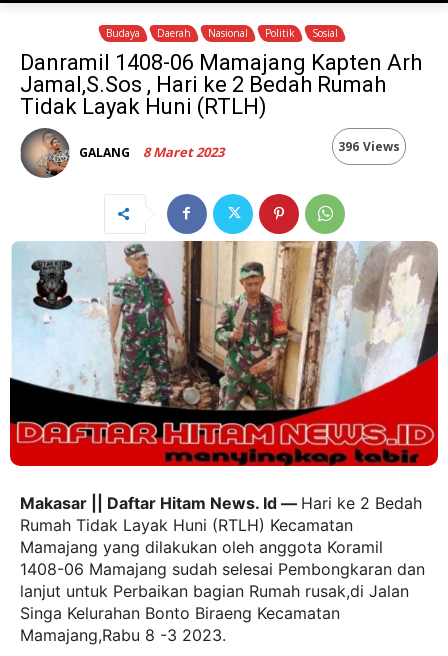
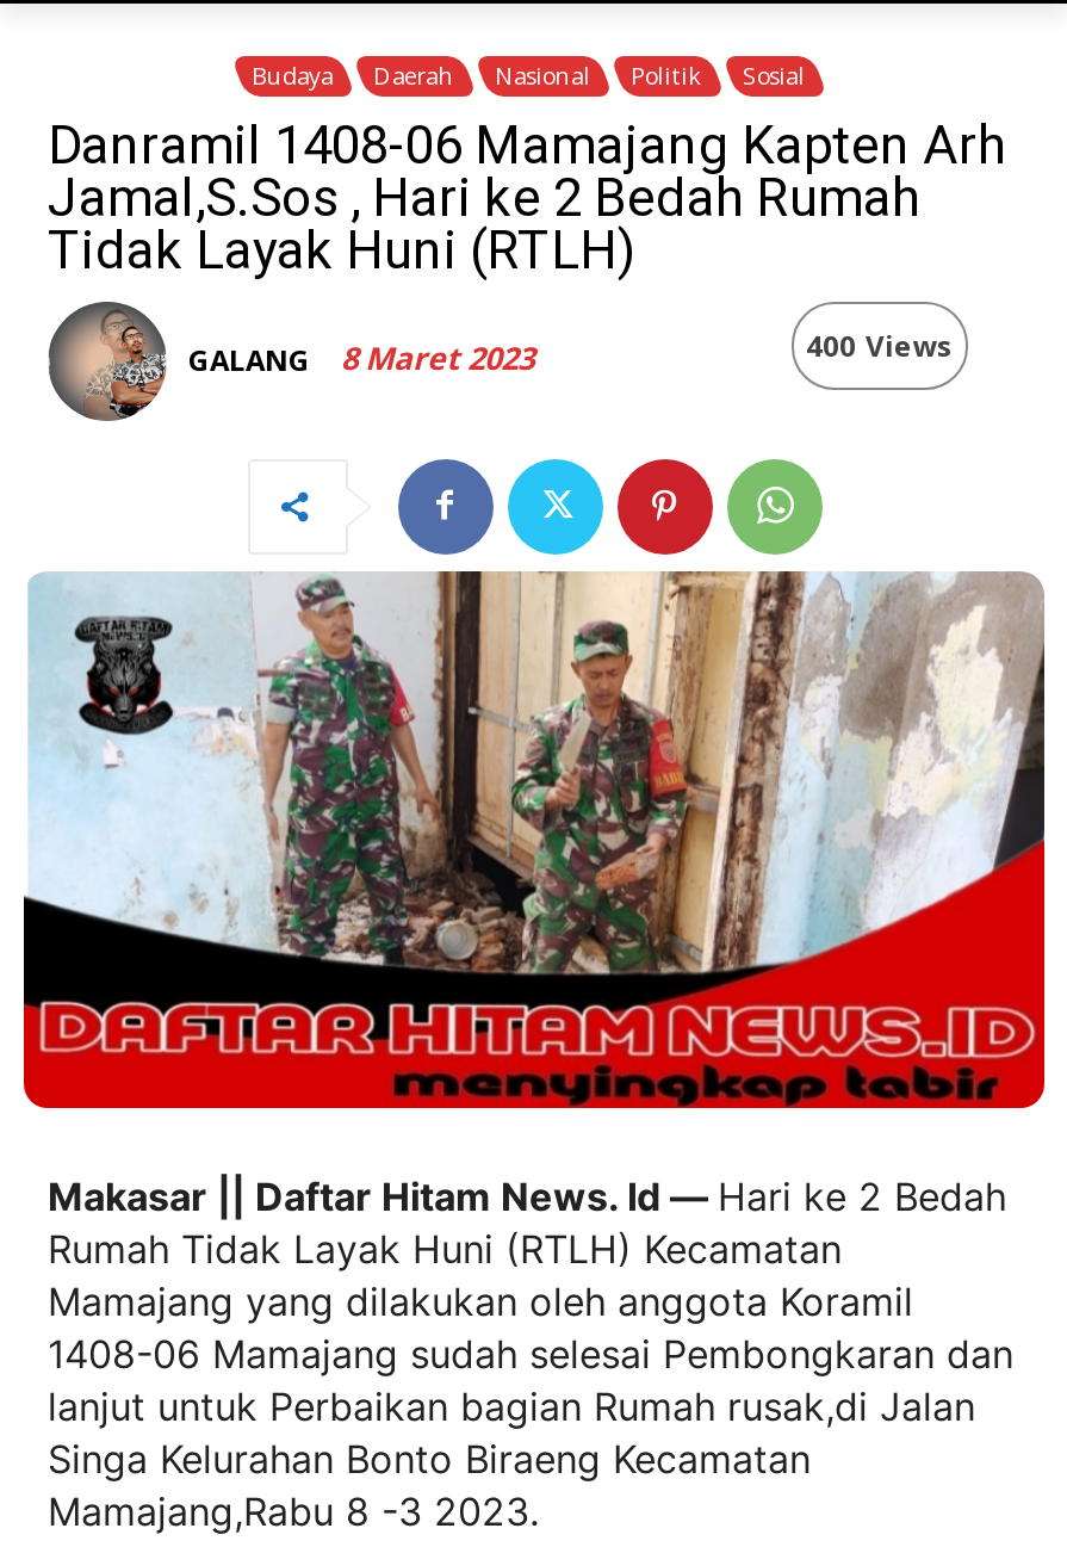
- 396 Views
+ 400 Views
